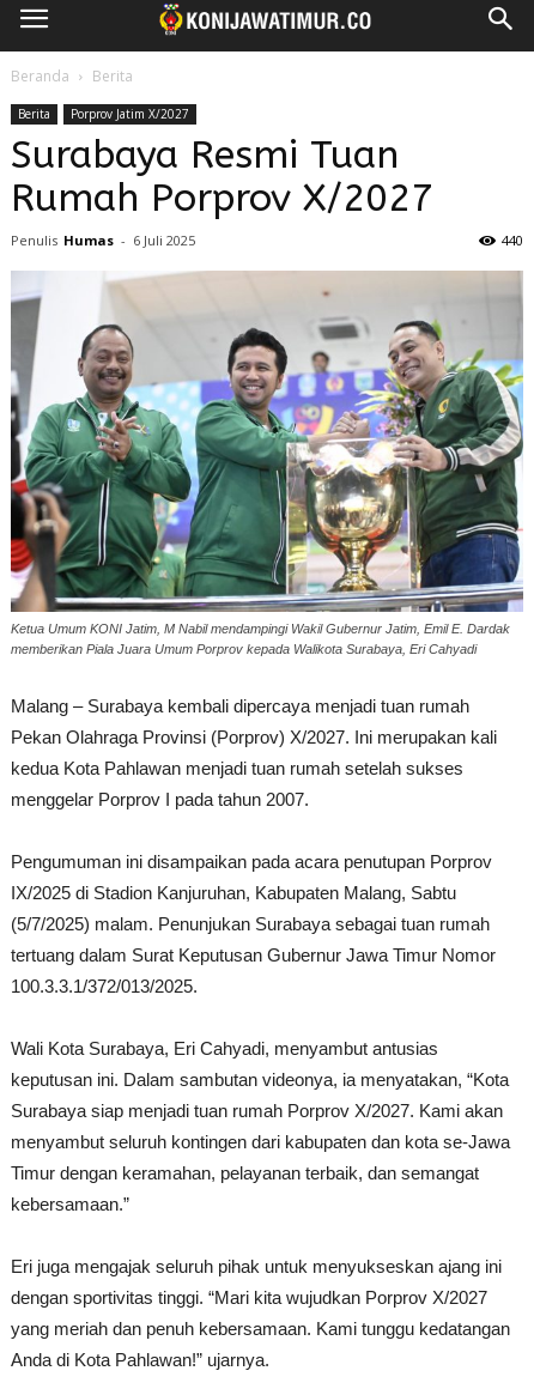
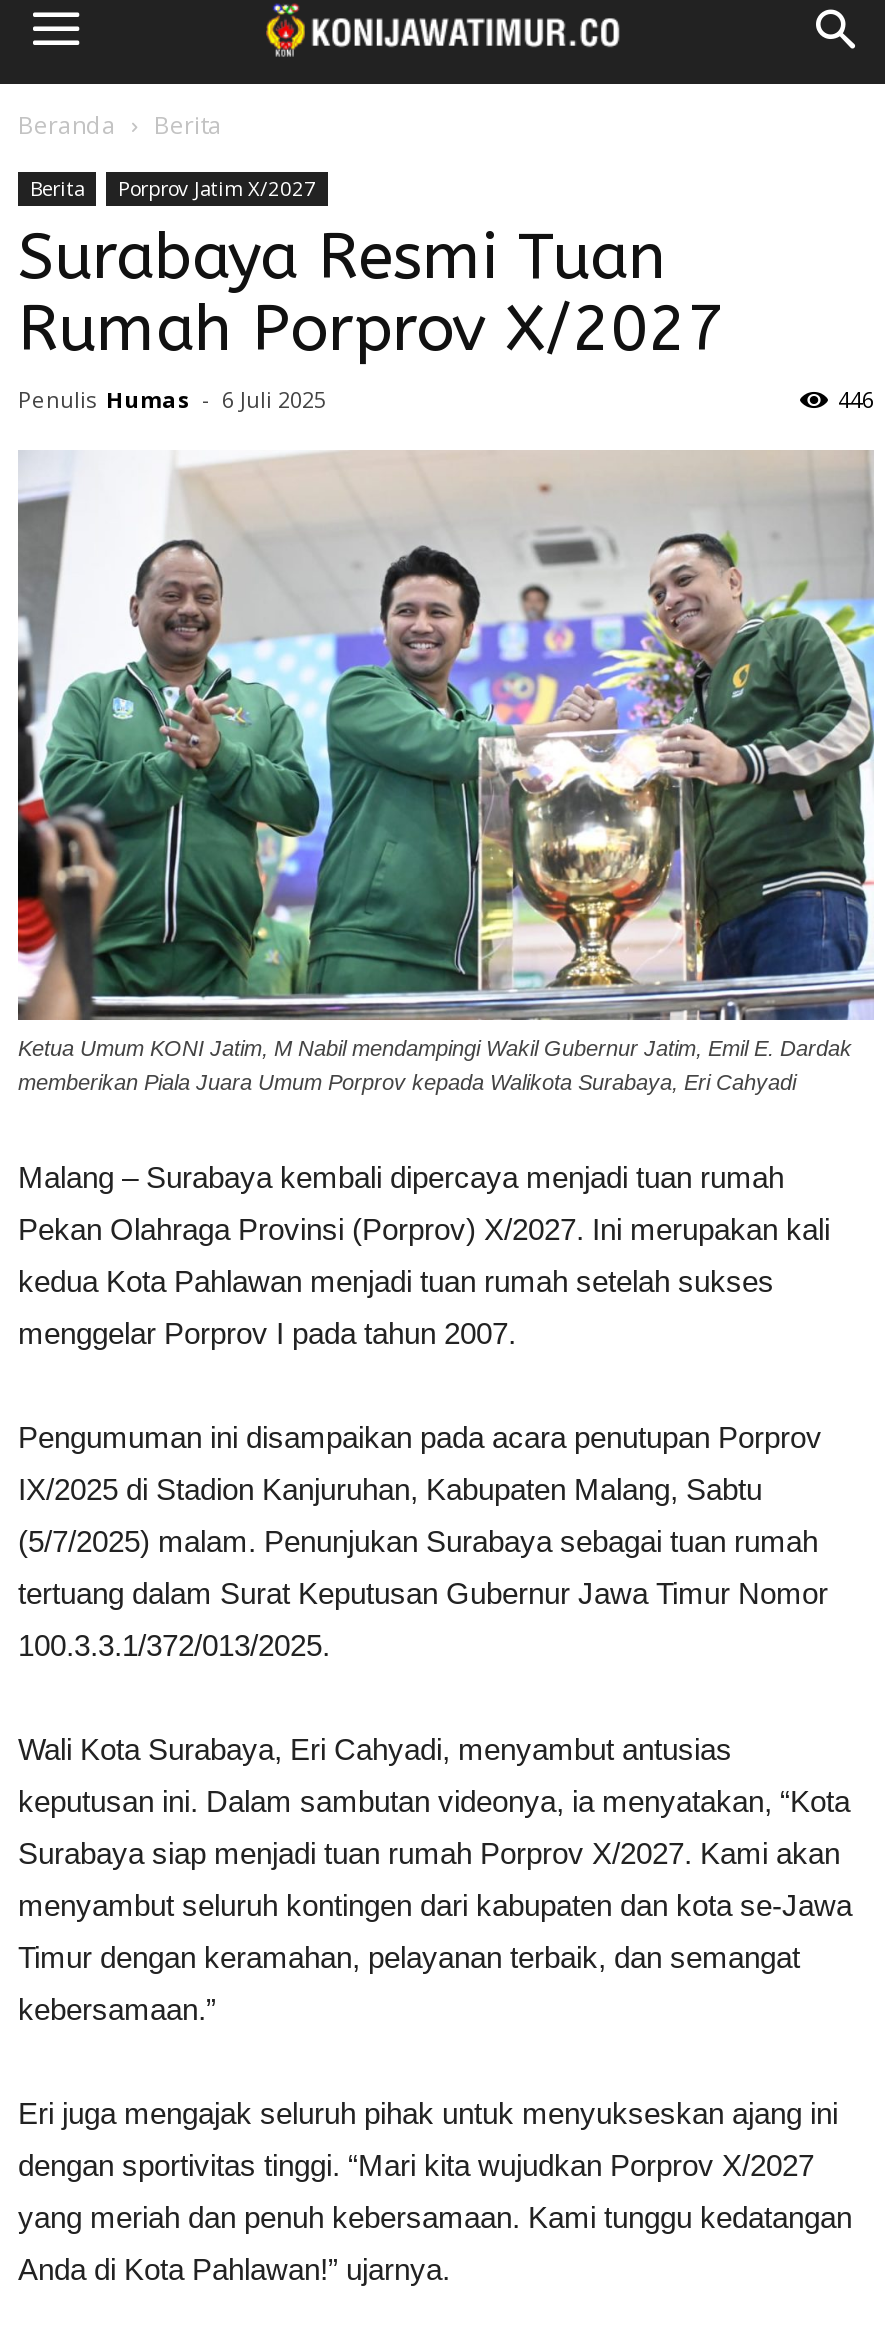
- 440
+ 446
